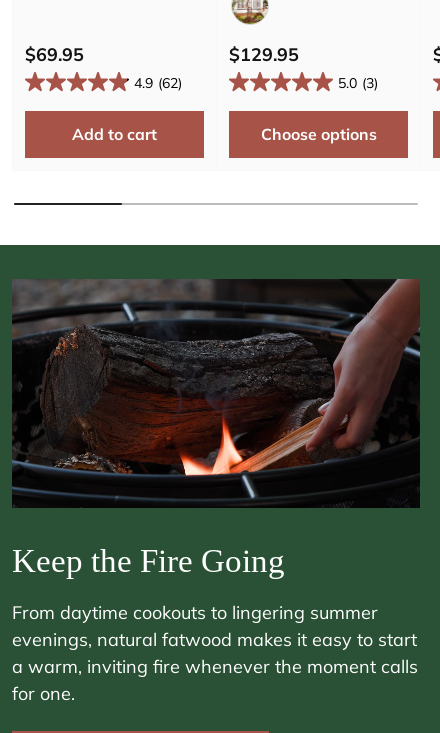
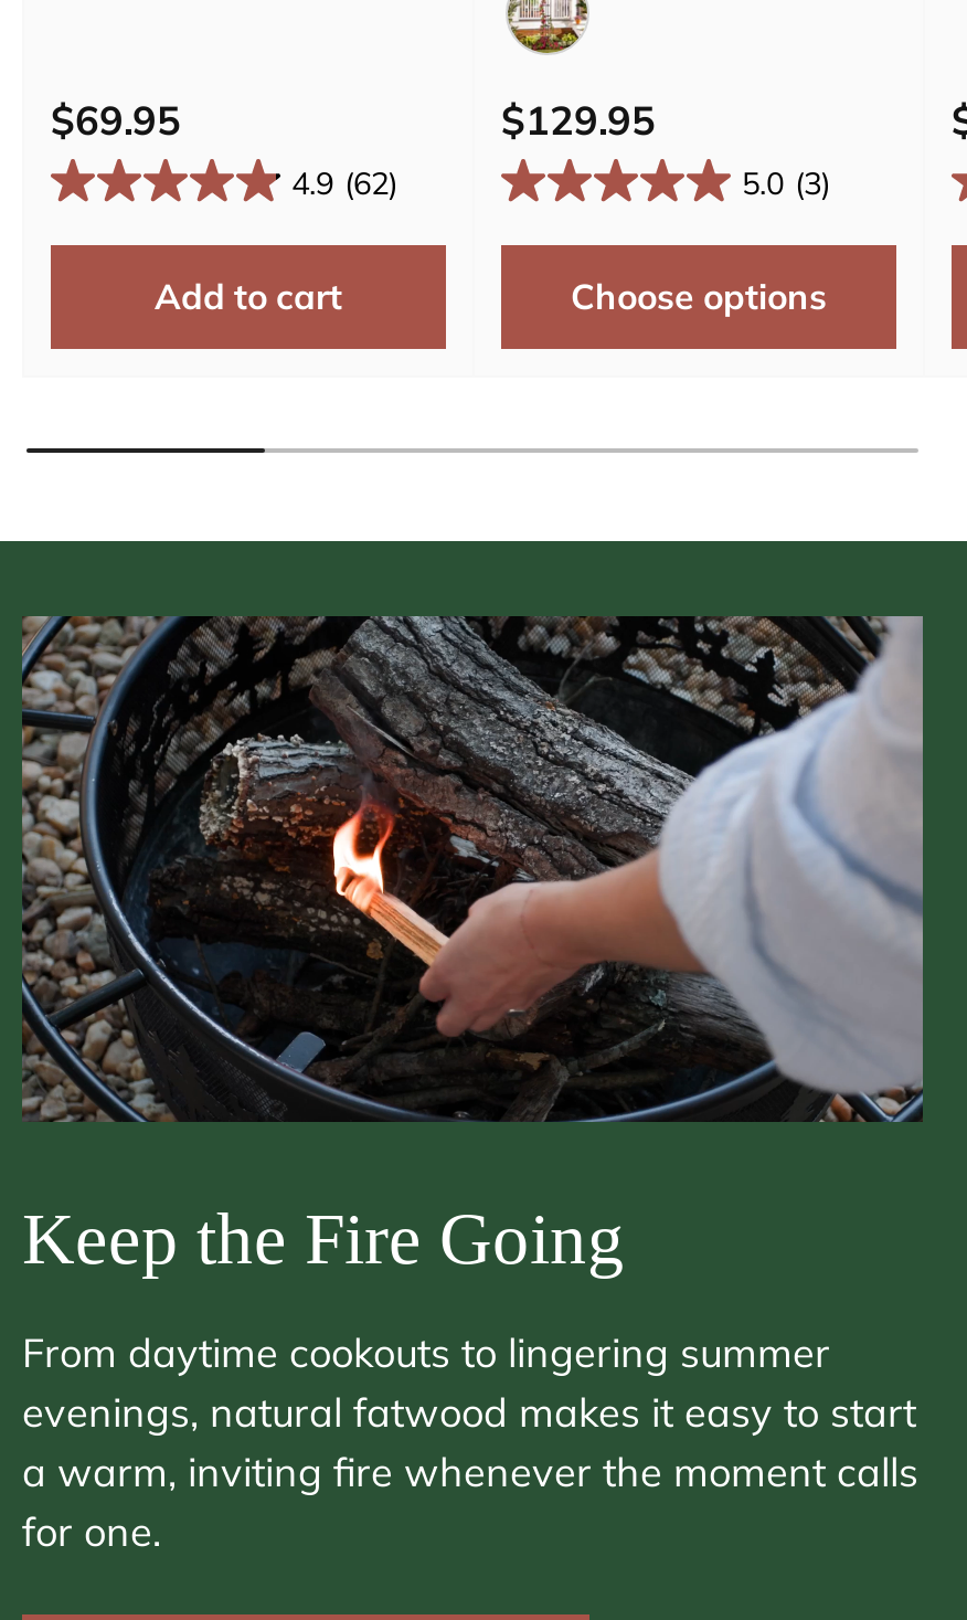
- [image]
+ [image]
